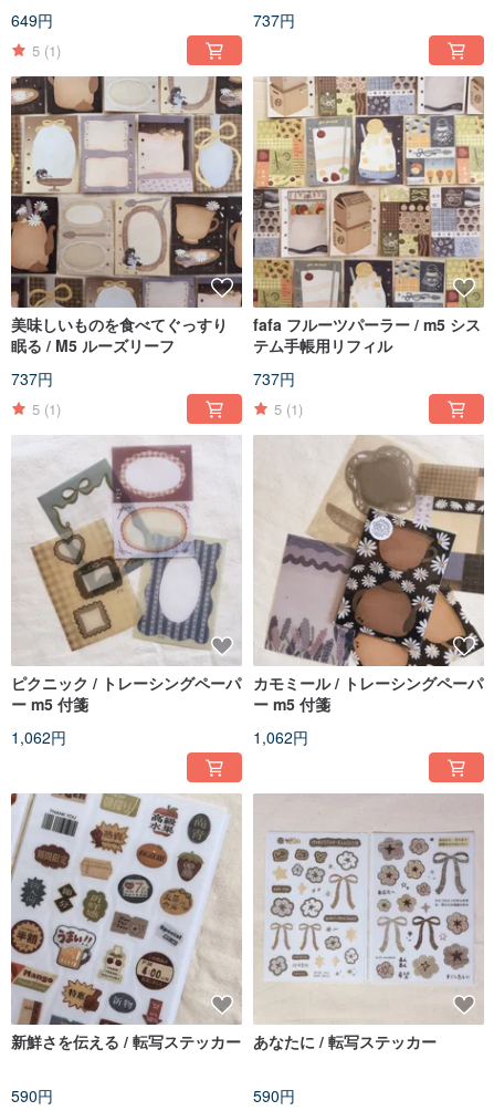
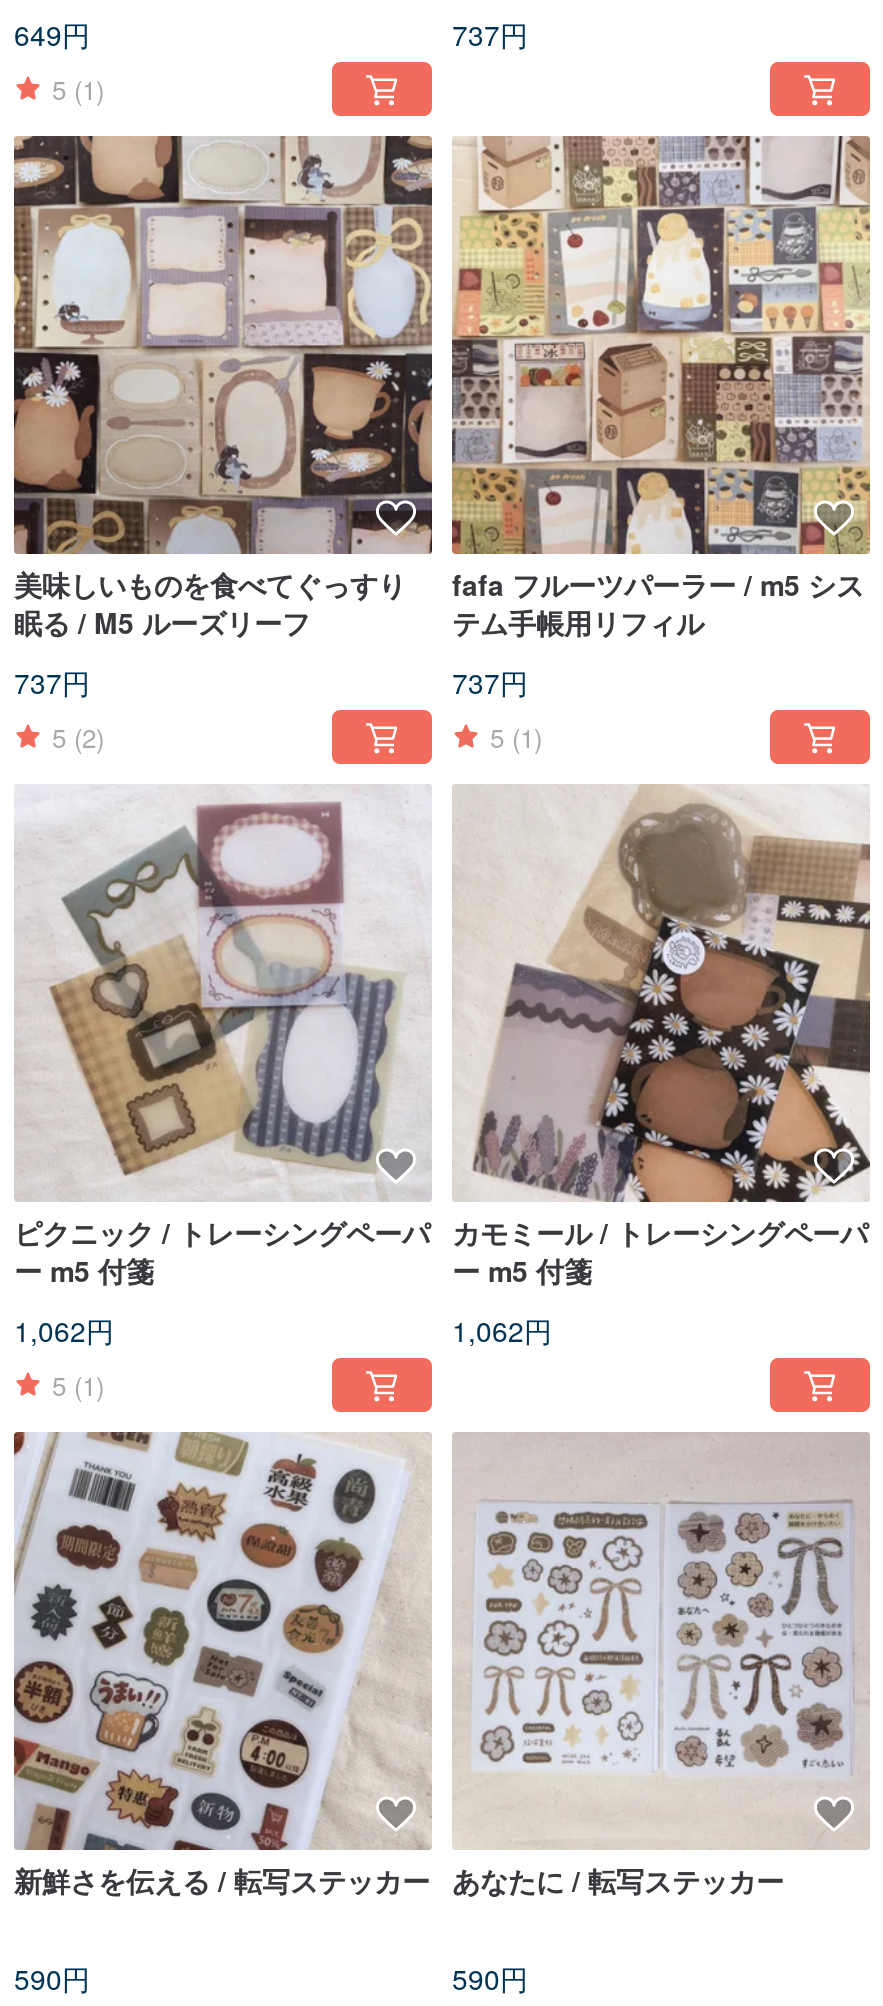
- 5 (1)
+ 5 (2)

+ 5 (1)
